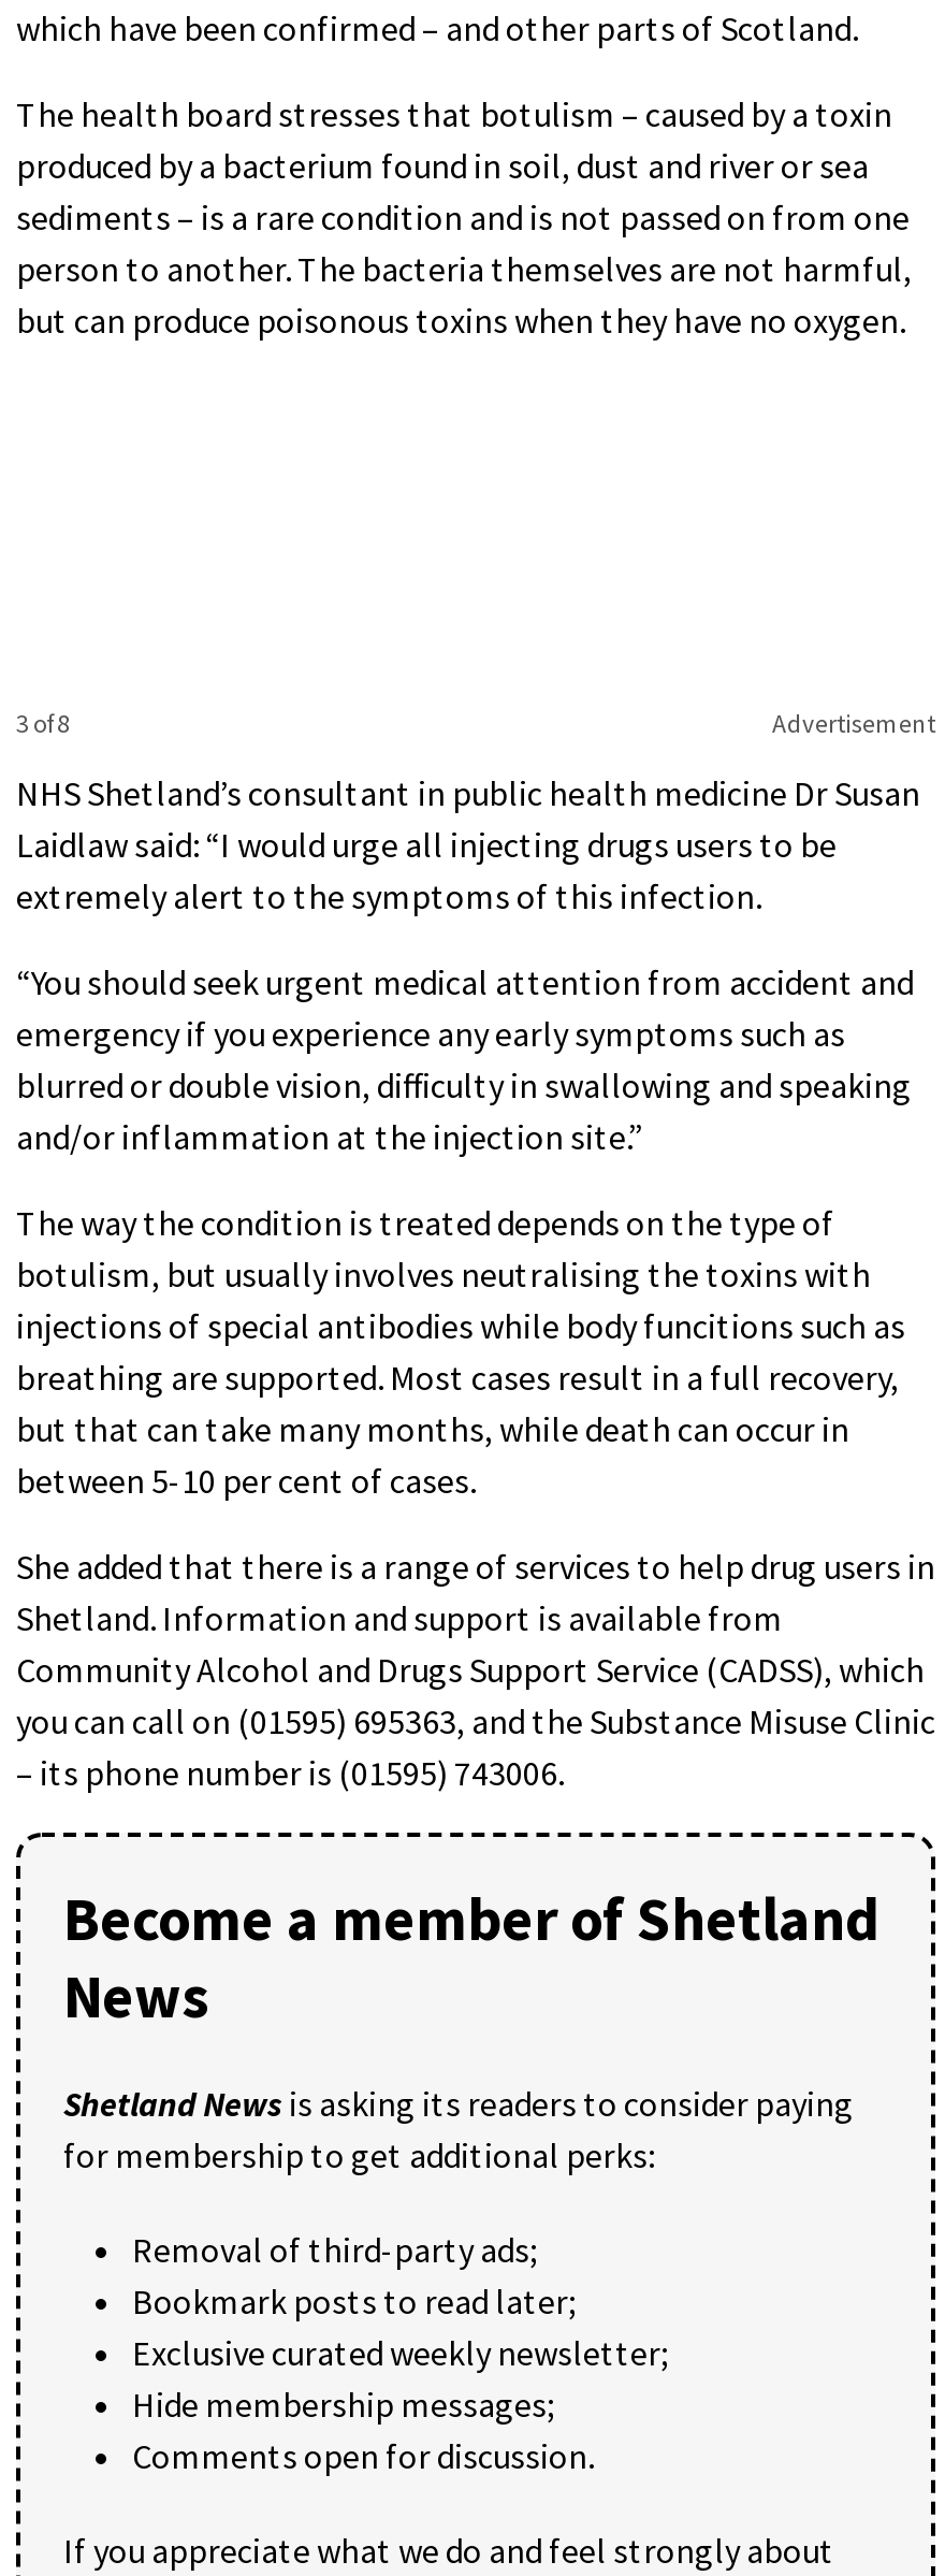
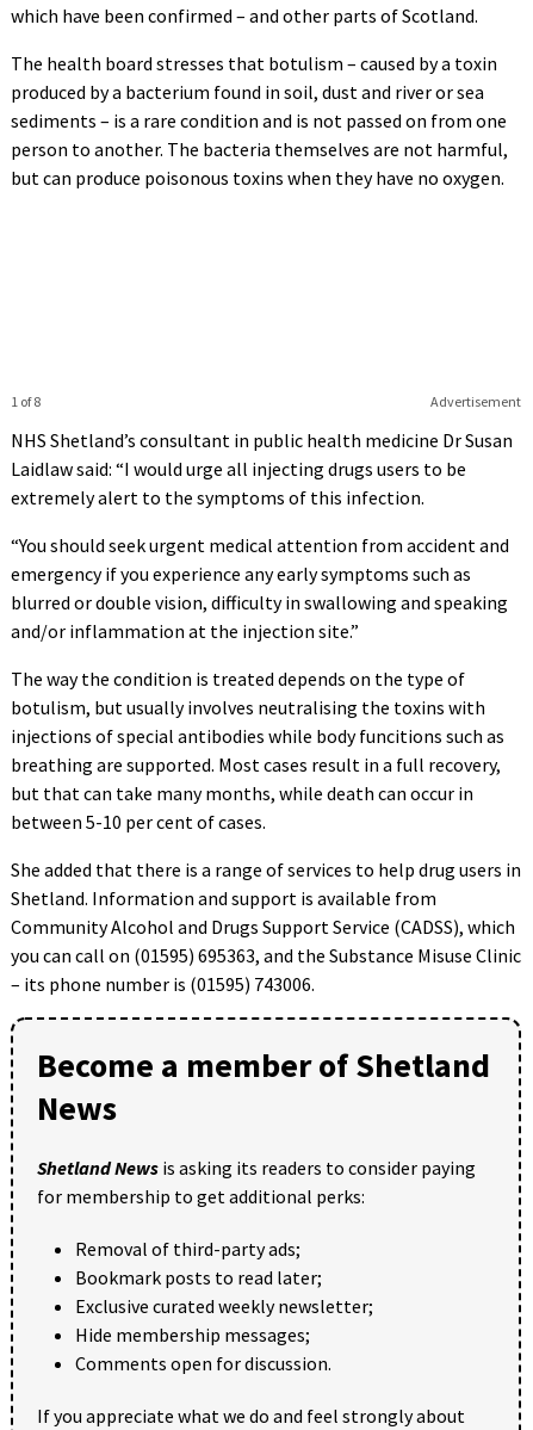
- 3 of 8
+ 1 of 8
